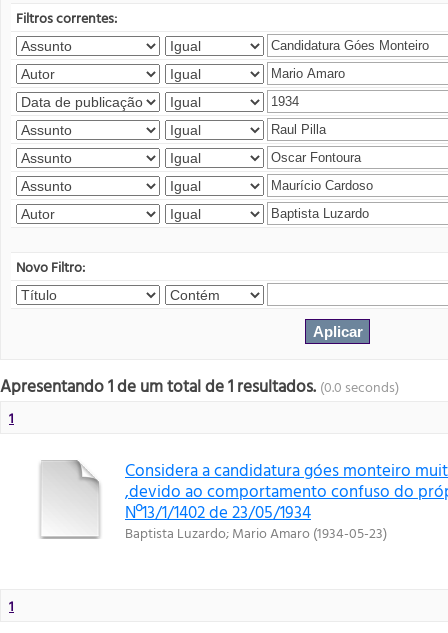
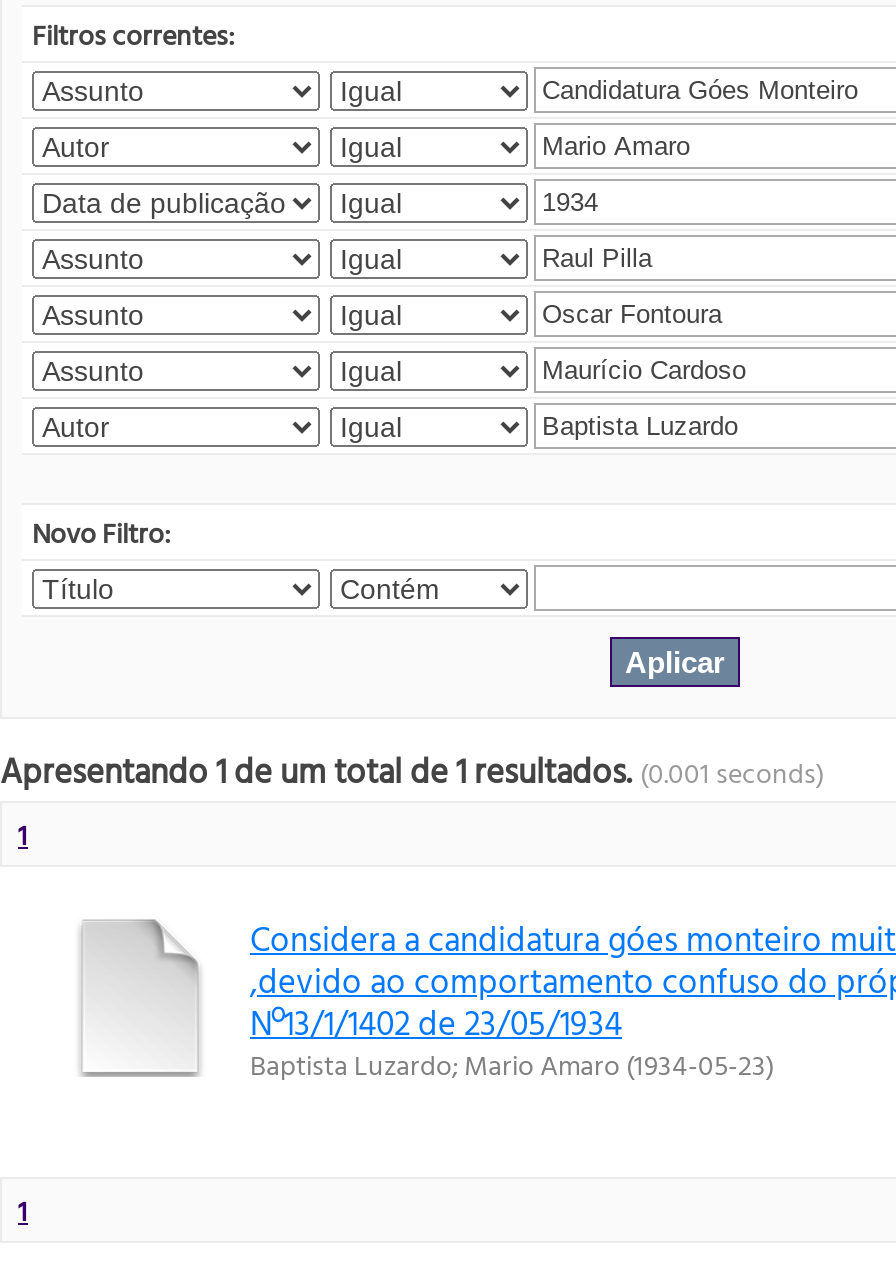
- Apresentando 1 de um total de 1 resultados. (0.0 seconds)
+ Apresentando 1 de um total de 1 resultados. (0.001 seconds)
